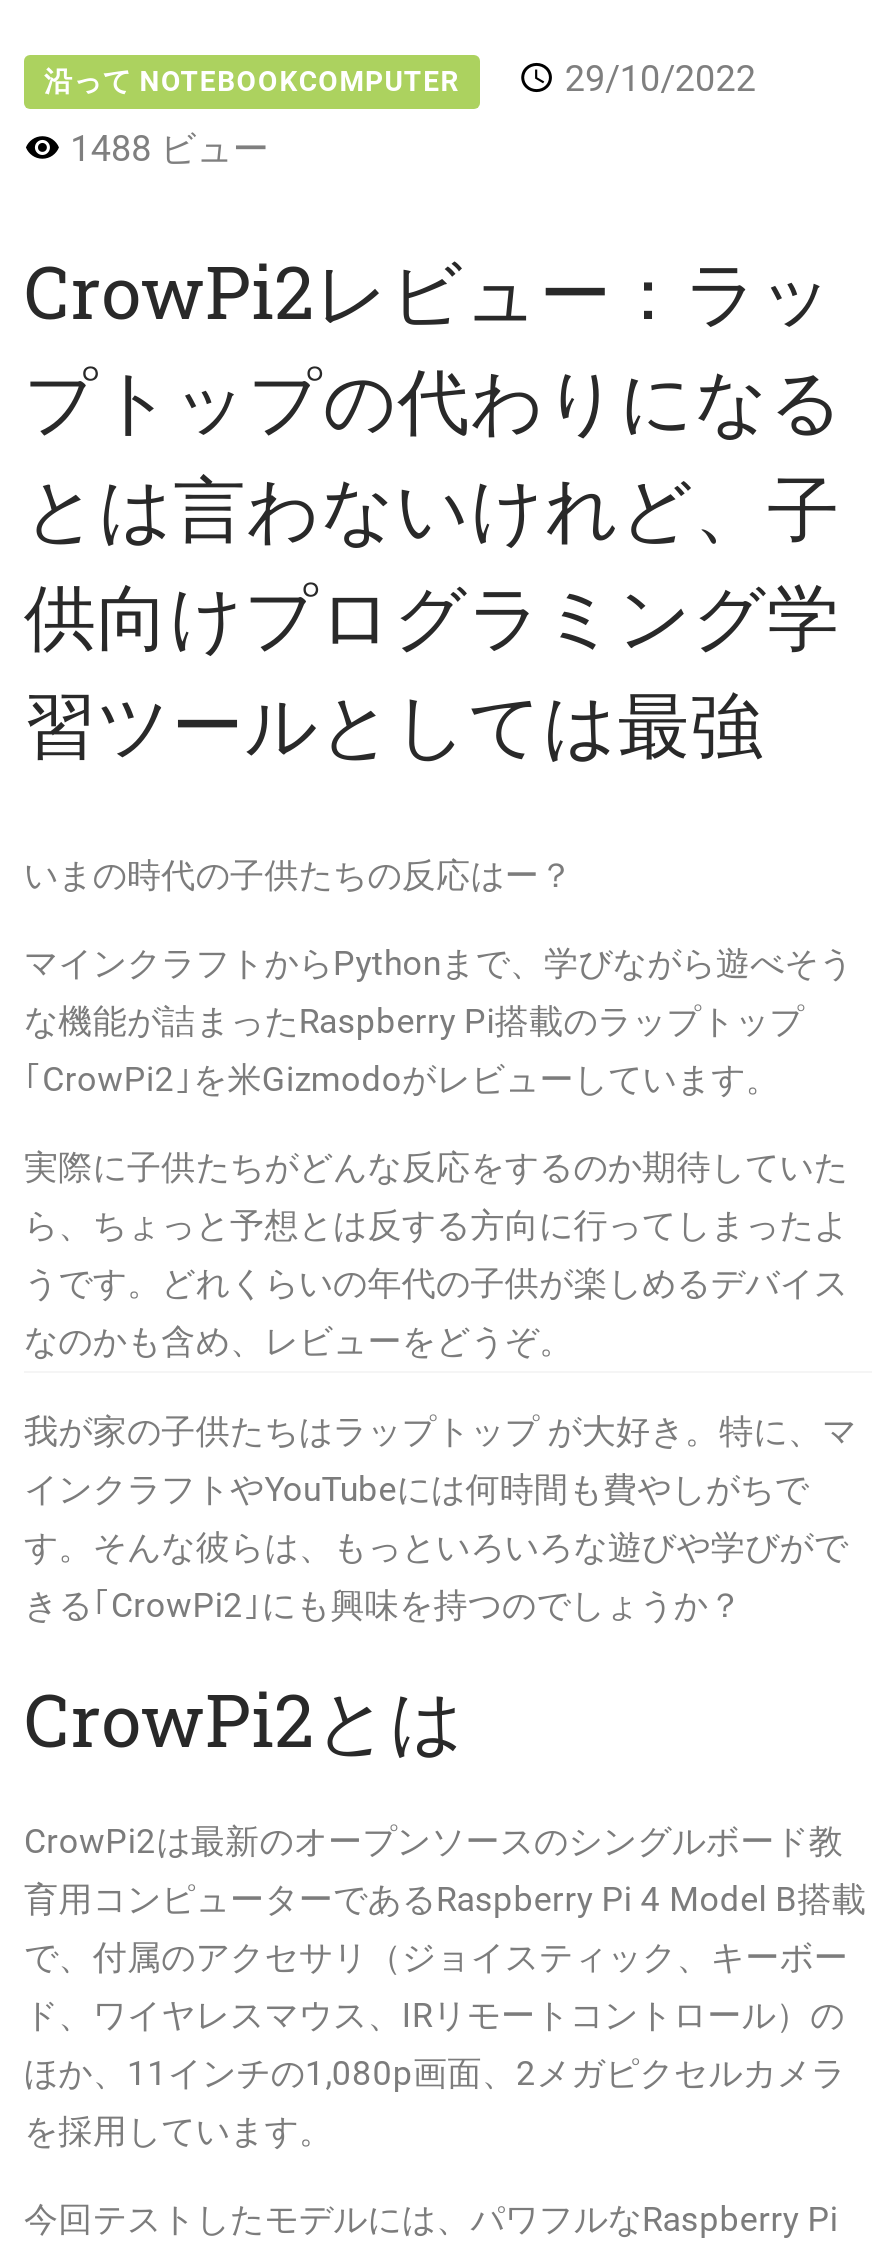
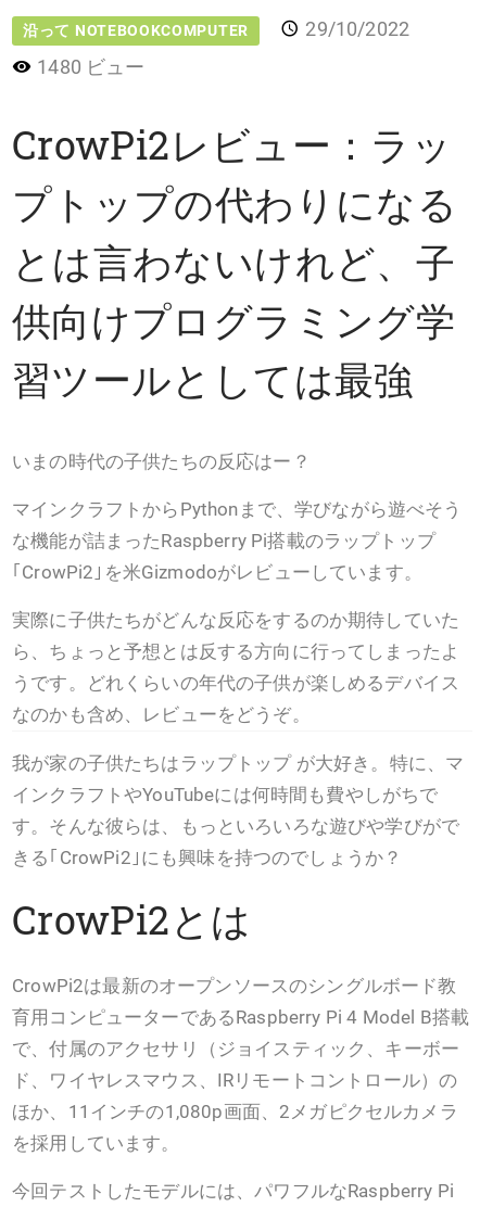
- 1488 ビュー
+ 1480 ビュー
